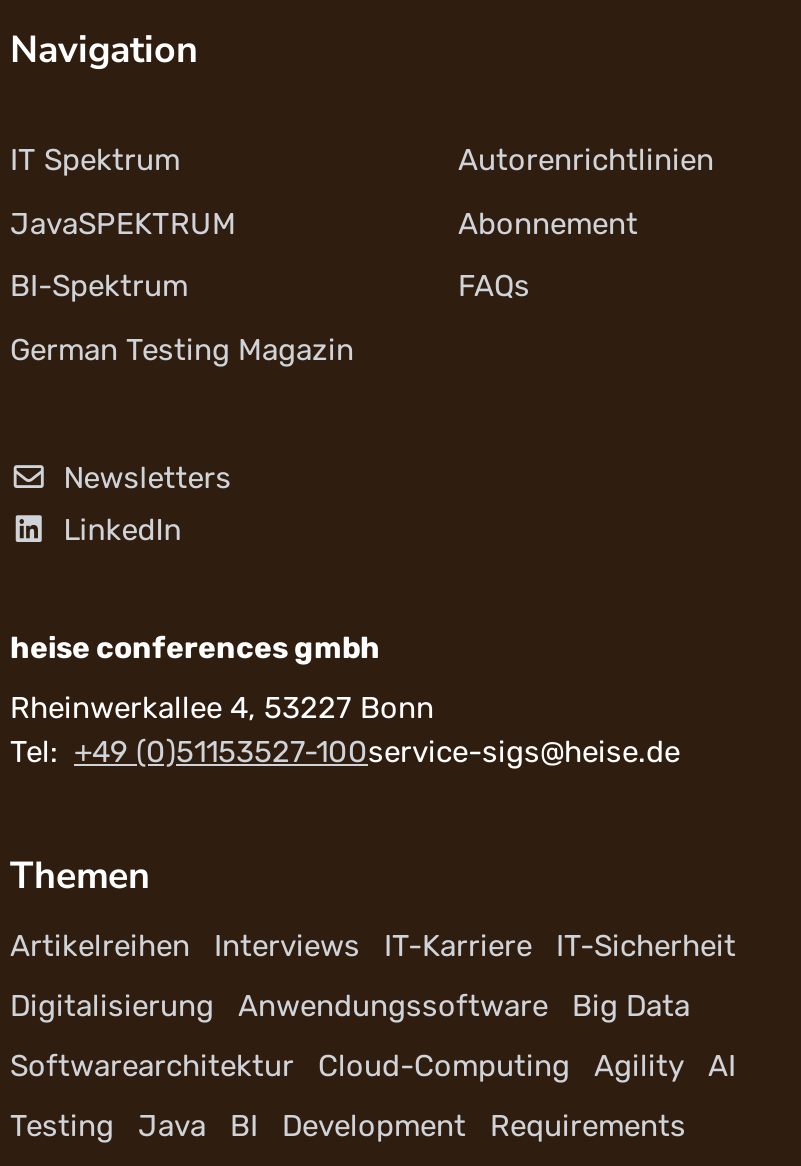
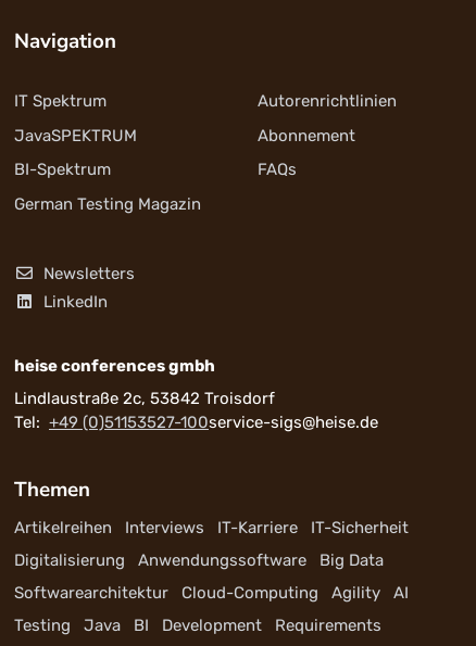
- Rheinwerkallee 4, 53227 Bonn
+ Lindlaustraße 2c, 53842 Troisdorf
